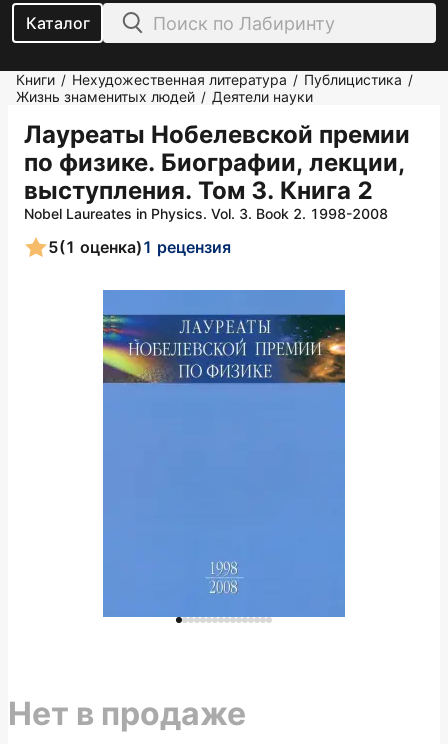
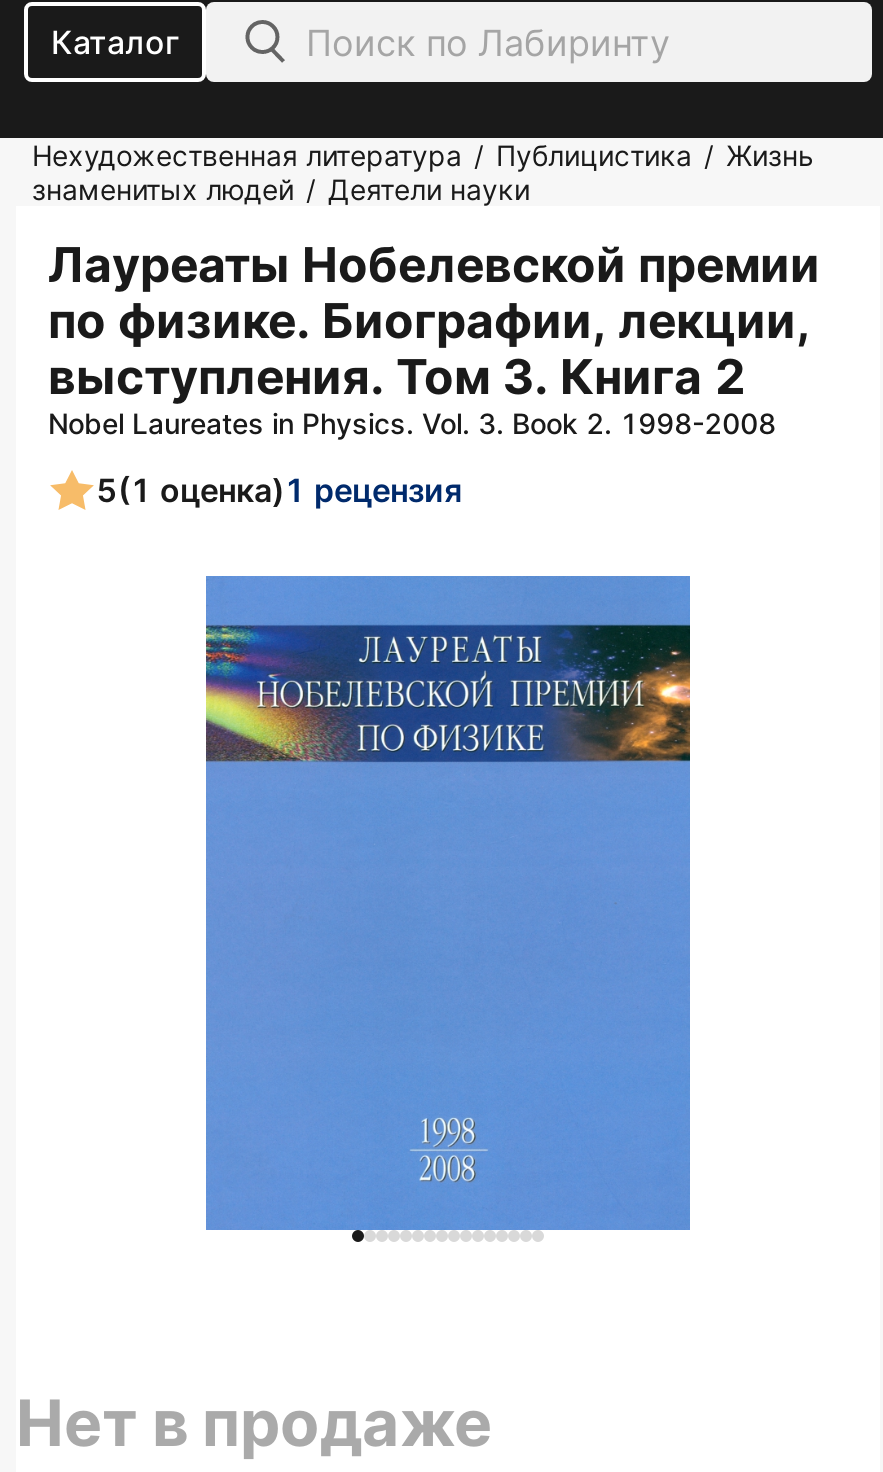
- Книги / Нехудожественная литература / Публицистика /
- Жизнь знаменитых людей / Деятели науки
+ Нехудожественная литература / Публицистика / Жизнь
+ знаменитых людей / Деятели науки
